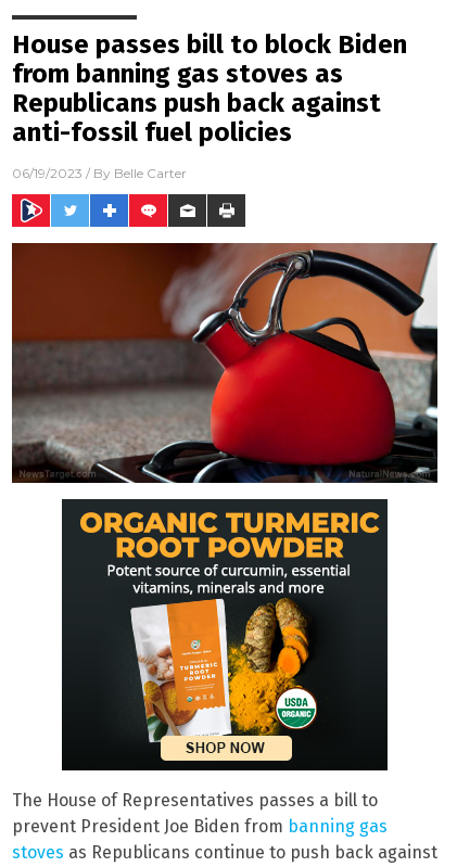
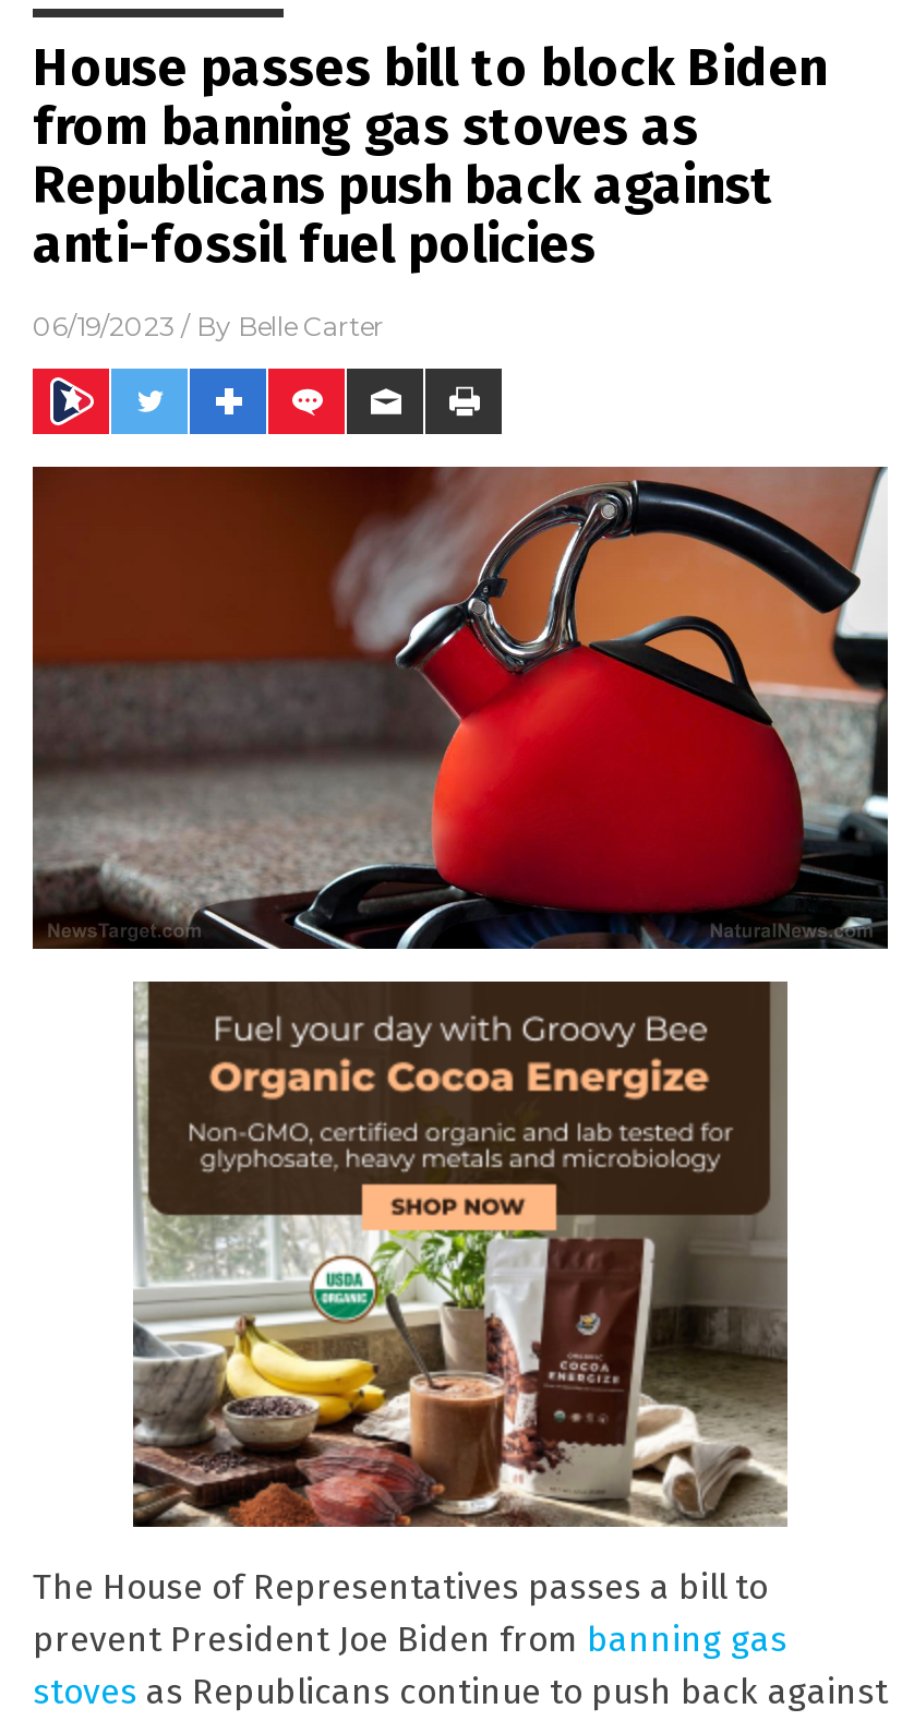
- [image]
+ [image]
